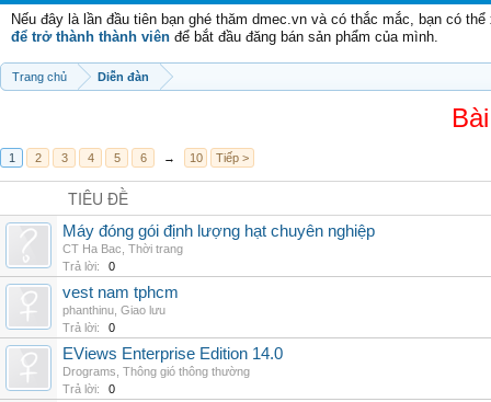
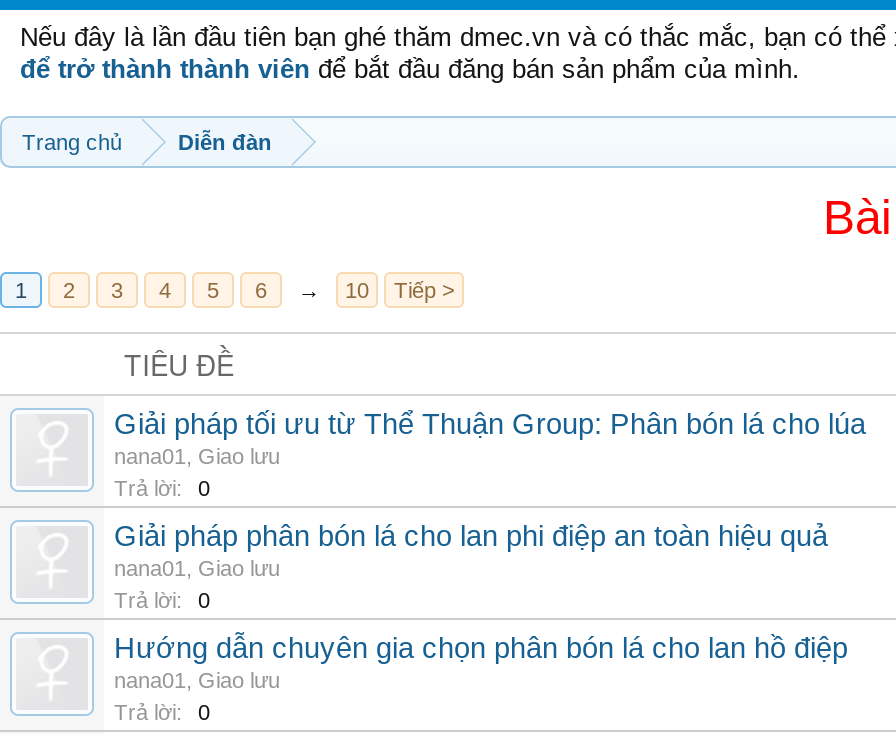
- Máy đóng gói định lượng hạt chuyên nghiệp
- CT Ha Bac, Thời trang
+ Giải pháp tối ưu từ Thể Thuận Group: Phân bón lá cho lúa
+ nana01, Giao lưu

- vest nam tphcm
- phanthinu, Giao lưu
+ Giải pháp phân bón lá cho lan phi điệp an toàn hiệu quả
+ nana01, Giao lưu

- EViews Enterprise Edition 14.0
- Drograms, Thông gió thông thường
+ Hướng dẫn chuyên gia chọn phân bón lá cho lan hồ điệp
+ nana01, Giao lưu
